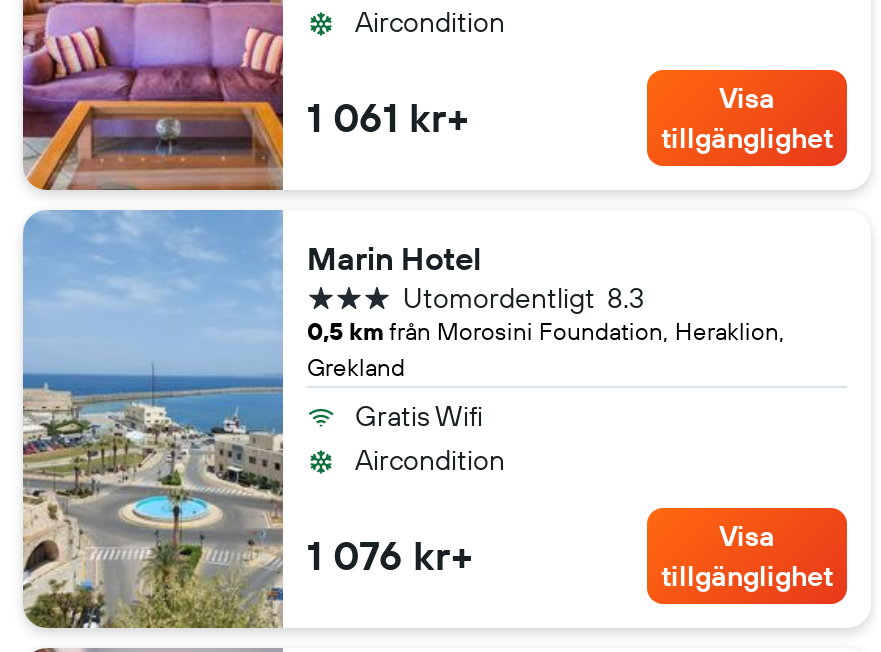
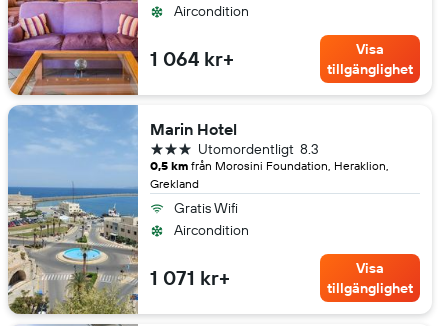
- 1 061 kr+
+ 1 064 kr+

- 1 076 kr+
+ 1 071 kr+
